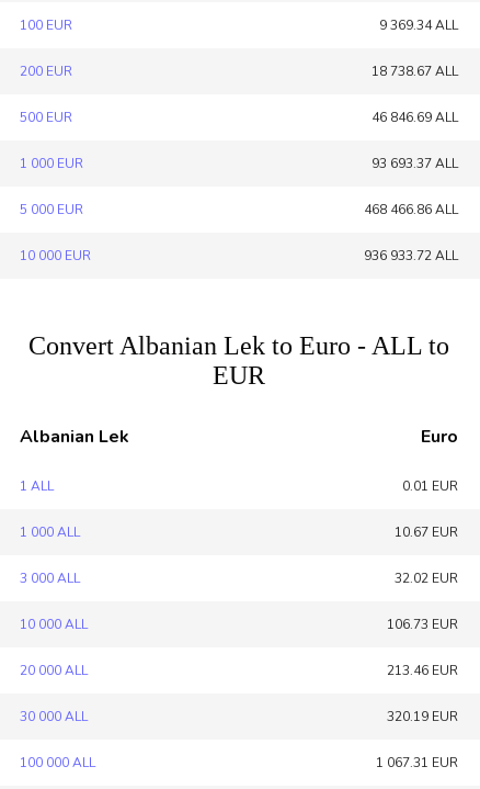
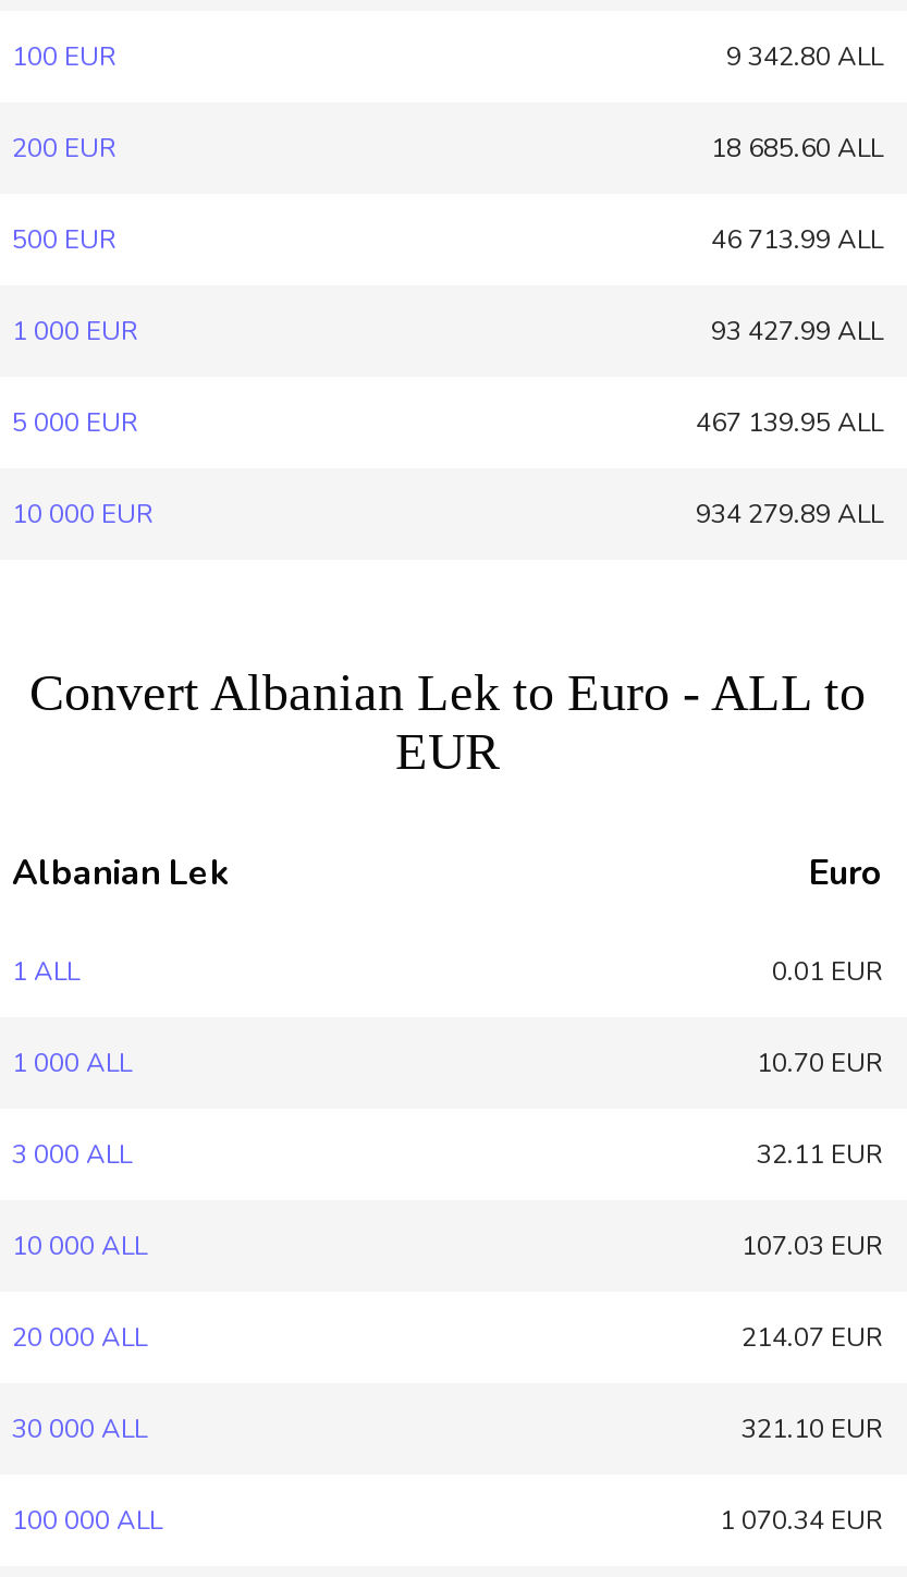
- 9 369.34 ALL
+ 9 342.80 ALL

- 18 738.67 ALL
+ 18 685.60 ALL

- 46 846.69 ALL
+ 46 713.99 ALL

- 93 693.37 ALL
+ 93 427.99 ALL

- 468 466.86 ALL
+ 467 139.95 ALL

- 936 933.72 ALL
+ 934 279.89 ALL

- 10.67 EUR
+ 10.70 EUR

- 32.02 EUR
+ 32.11 EUR

- 106.73 EUR
+ 107.03 EUR

- 213.46 EUR
+ 214.07 EUR

- 320.19 EUR
+ 321.10 EUR

- 1 067.31 EUR
+ 1 070.34 EUR
